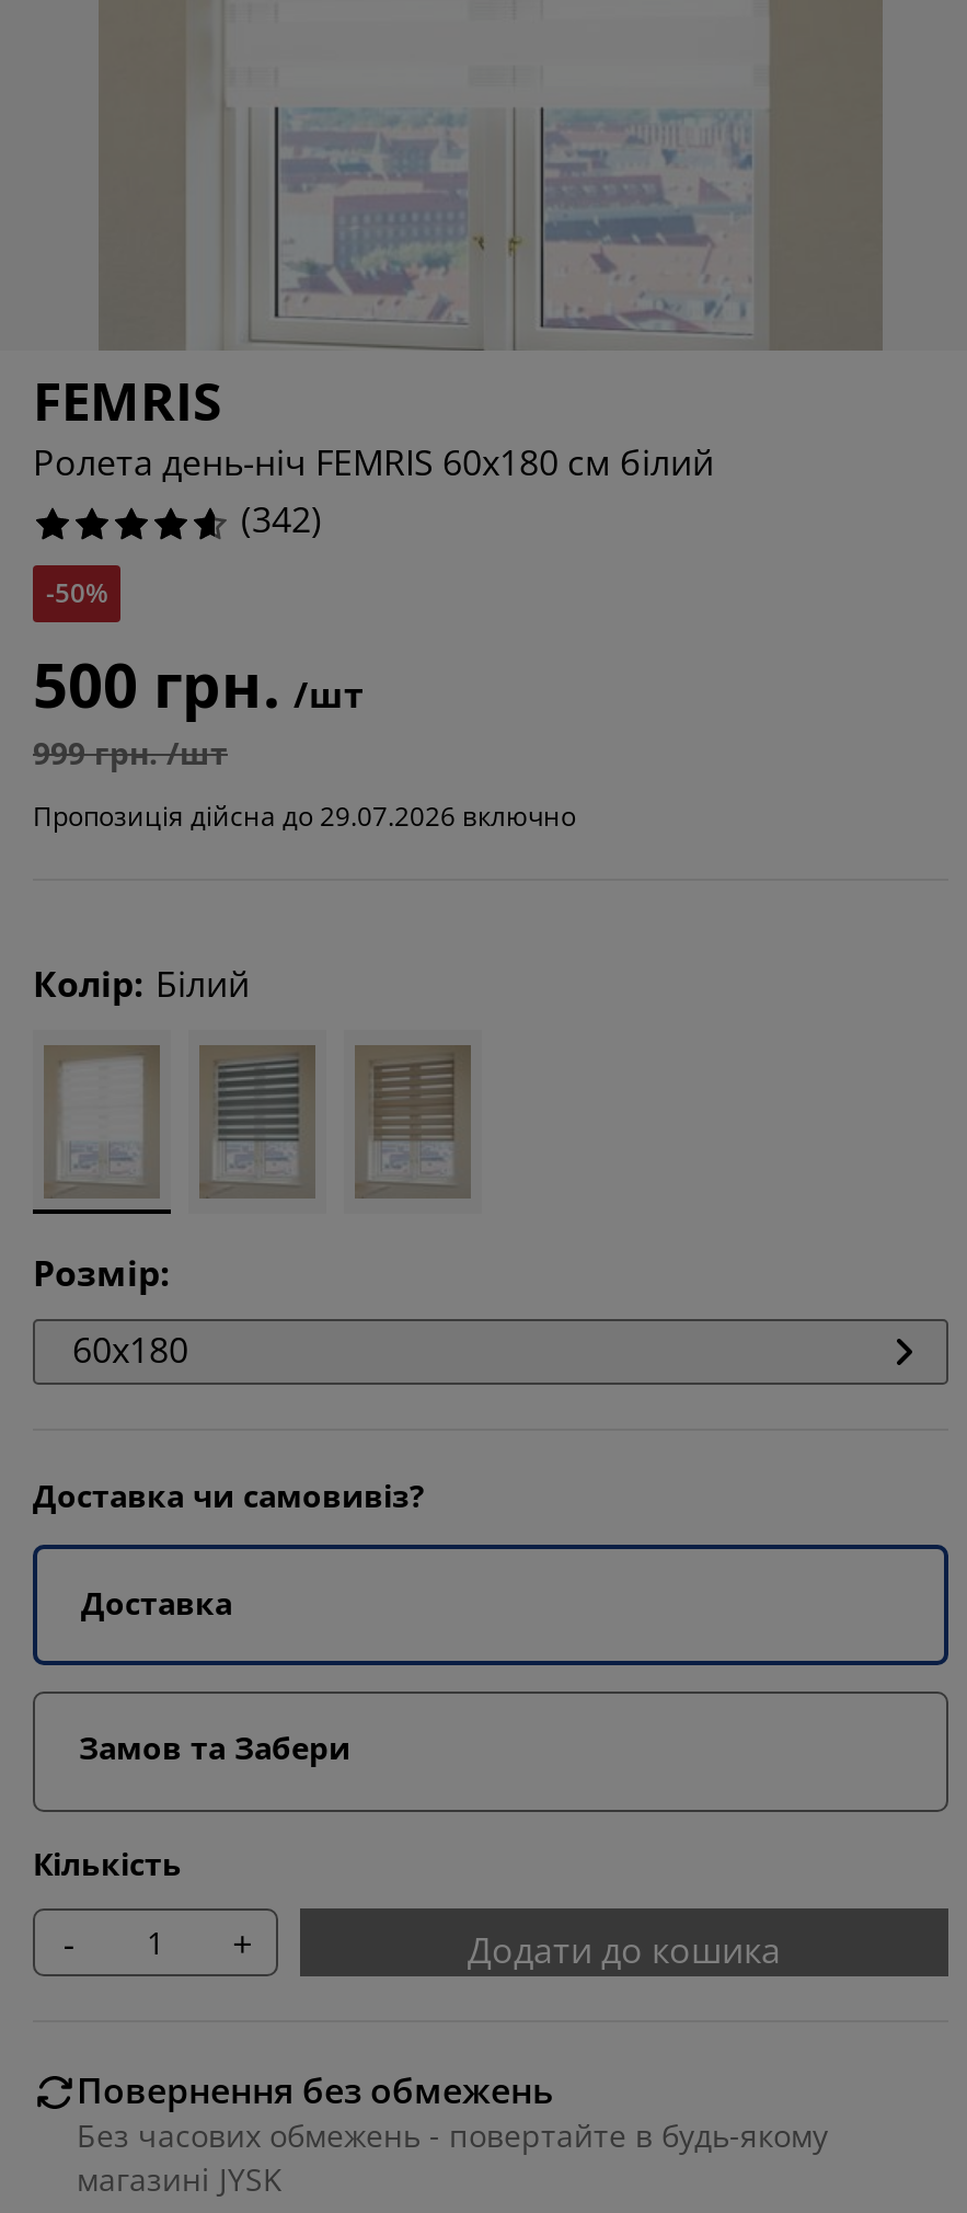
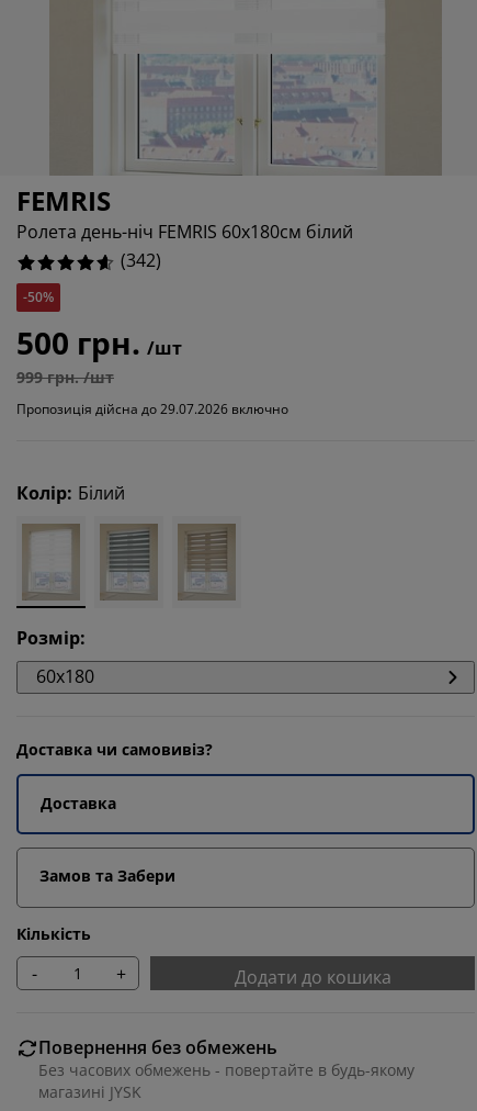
- Ролета день-ніч FEMRIS 60x180 см білий
+ Ролета день-ніч FEMRIS 60x180см білий
